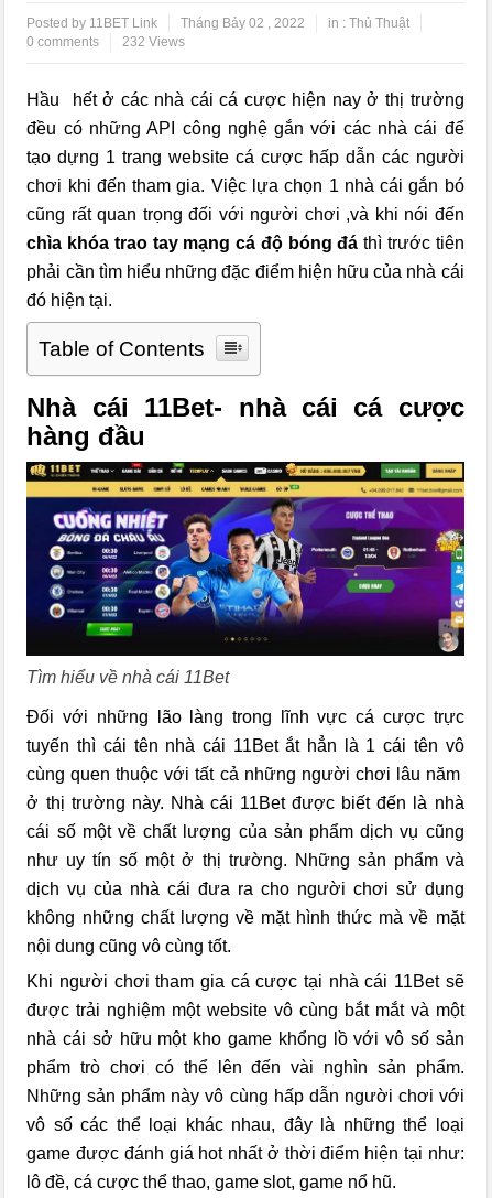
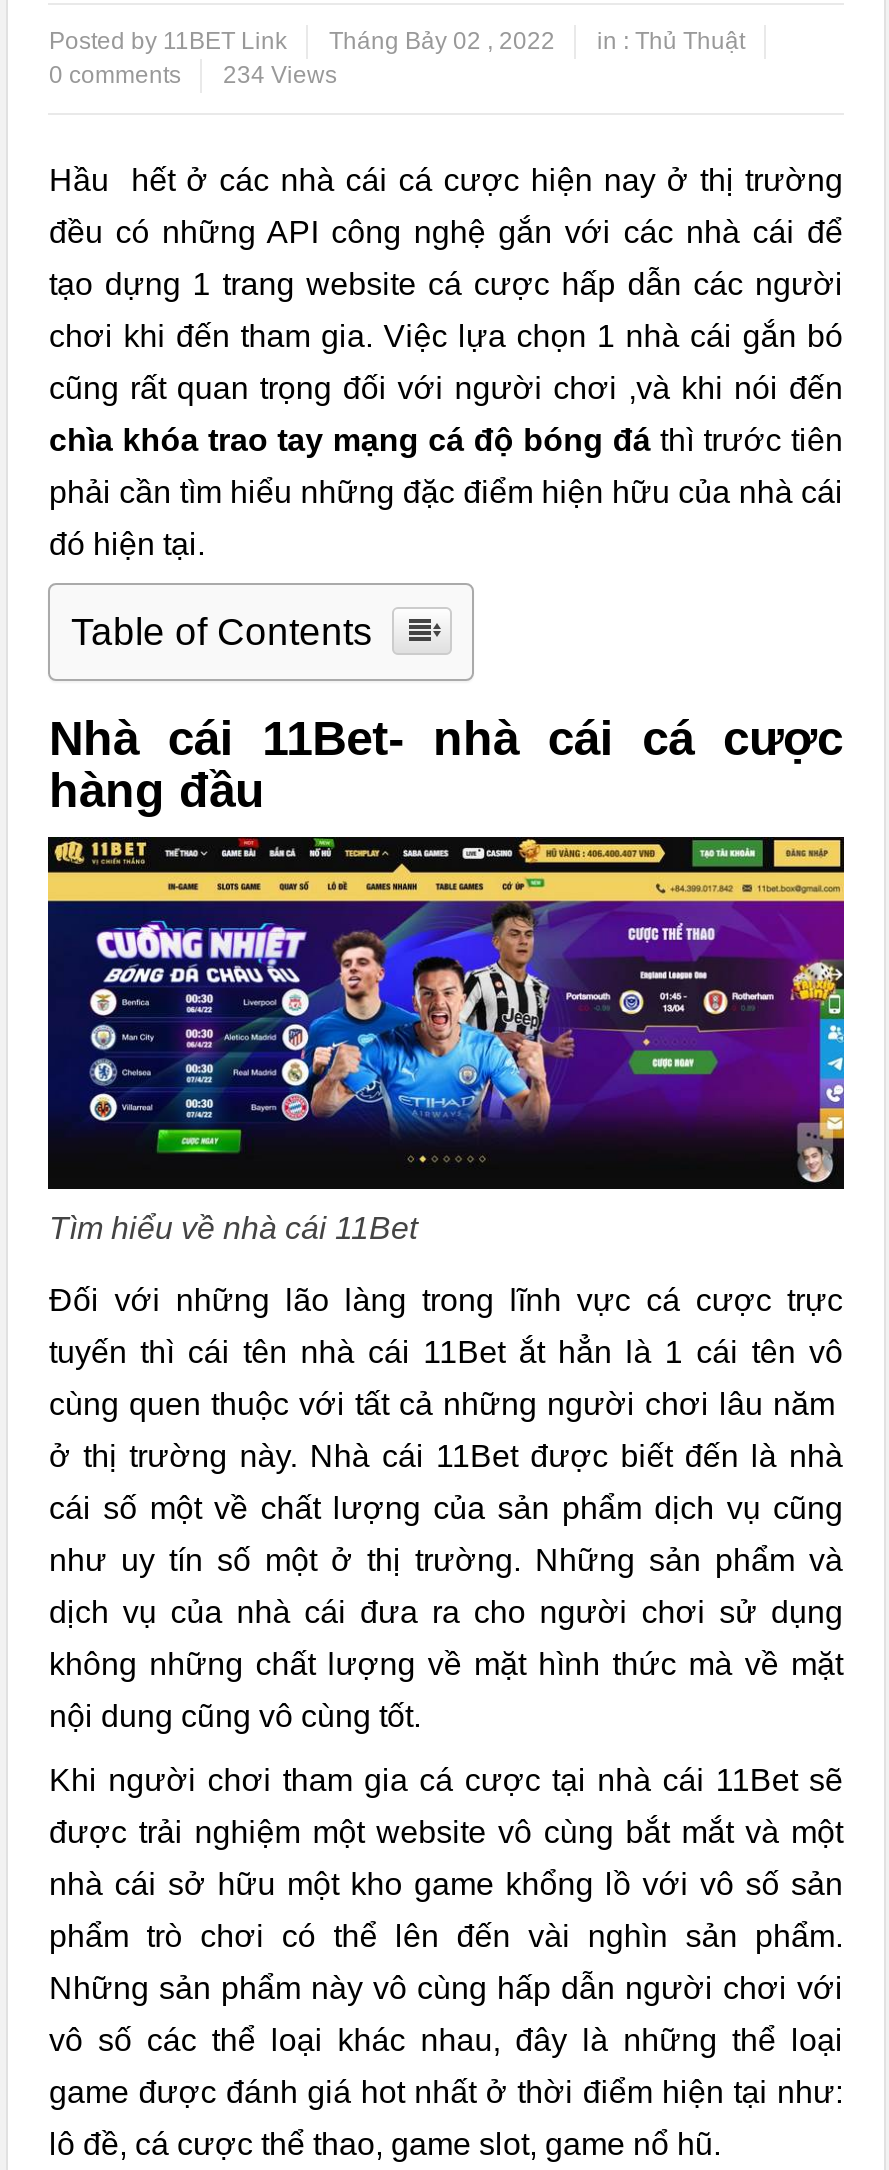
- 0 comments 232 Views
+ 0 comments 234 Views
